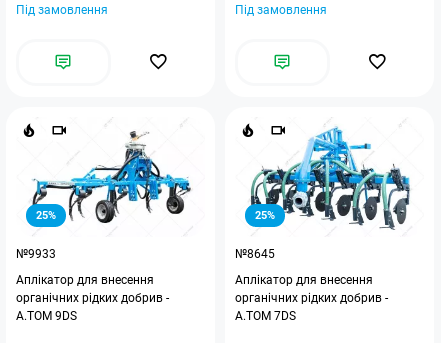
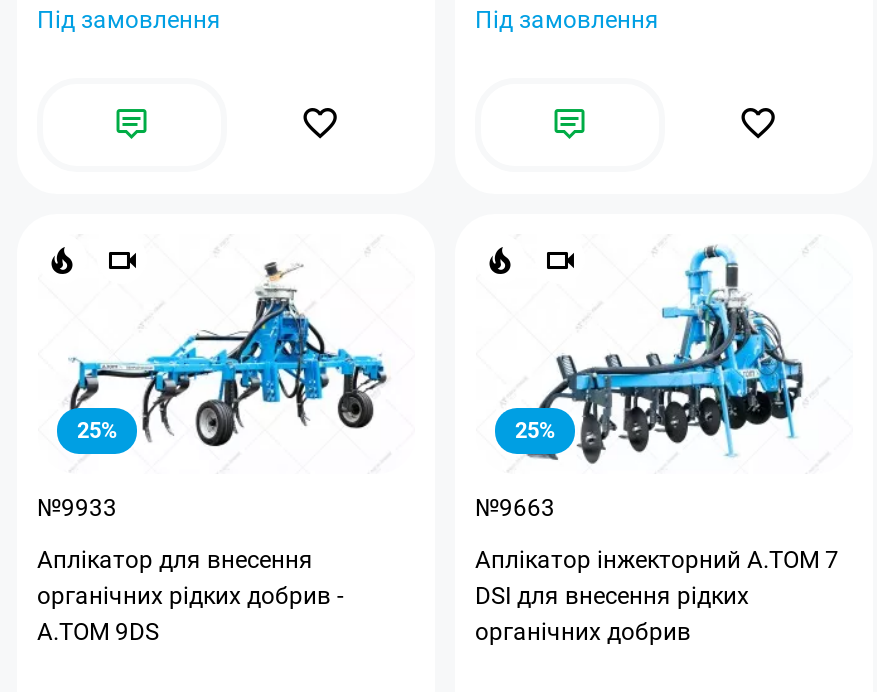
- [image]
- №8645
+ [image]
+ №9663

- Аплікатор для внесення
- органічних рідких добрив -
- A.TOM 7DS
+ Аплікатор інжекторний А.ТОМ 7
+ DSI для внесення рідких
+ органічних добрив
